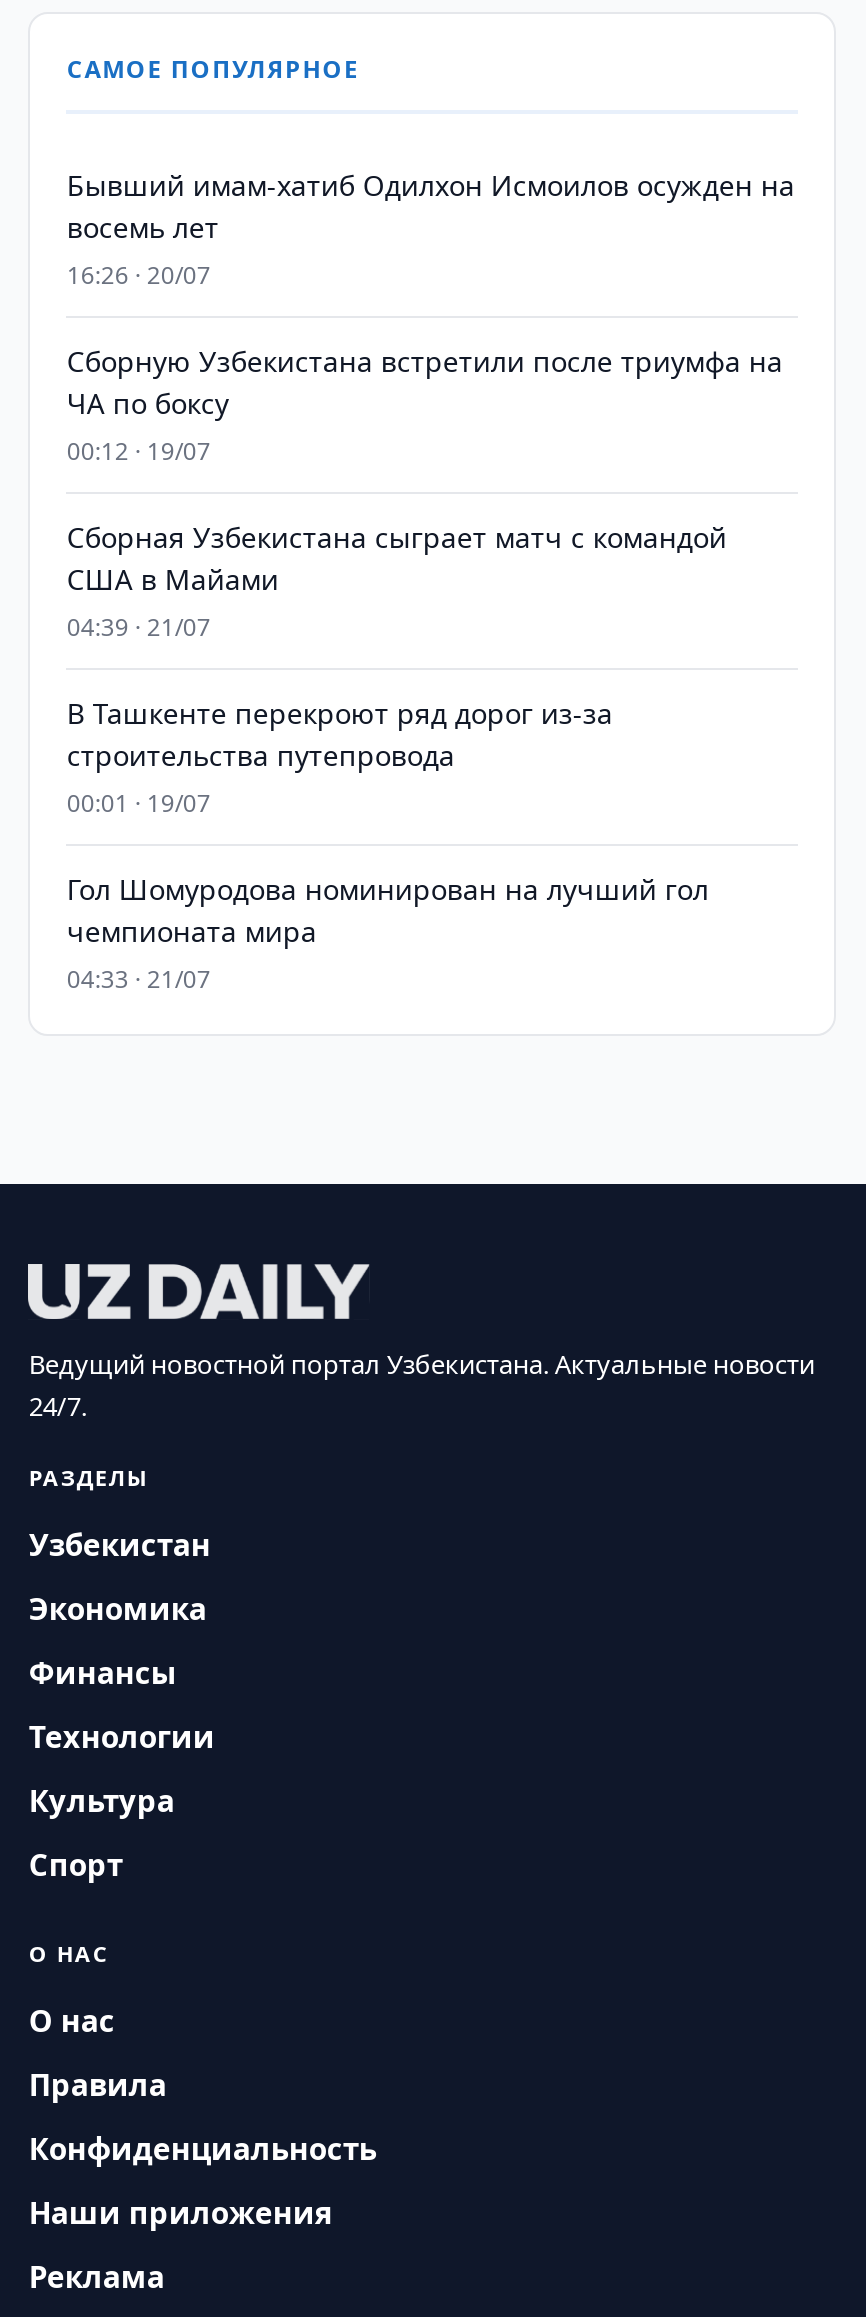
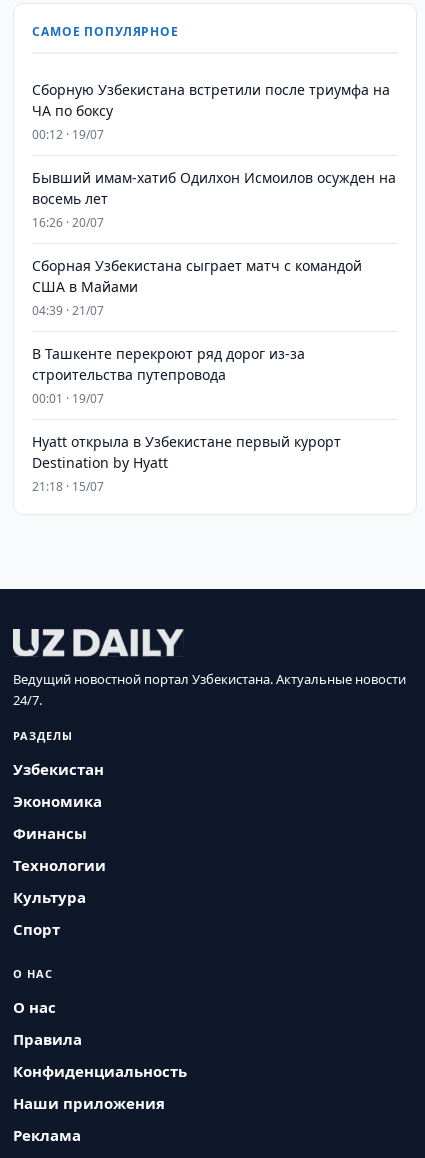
moved down: Бывший имам-хатиб Одилхон Исмоилов осужден на | восемь лет | 16:26 · 20/07

moved up: Сборную Узбекистана встретили после триумфа на | ЧА по боксу | 00:12 · 19/07

- Гол Шомуродова номинирован на лучший гол
- чемпионата мира
- 04:33 · 21/07
+ Hyatt открыла в Узбекистане первый курорт
+ Destination by Hyatt
+ 21:18 · 15/07
